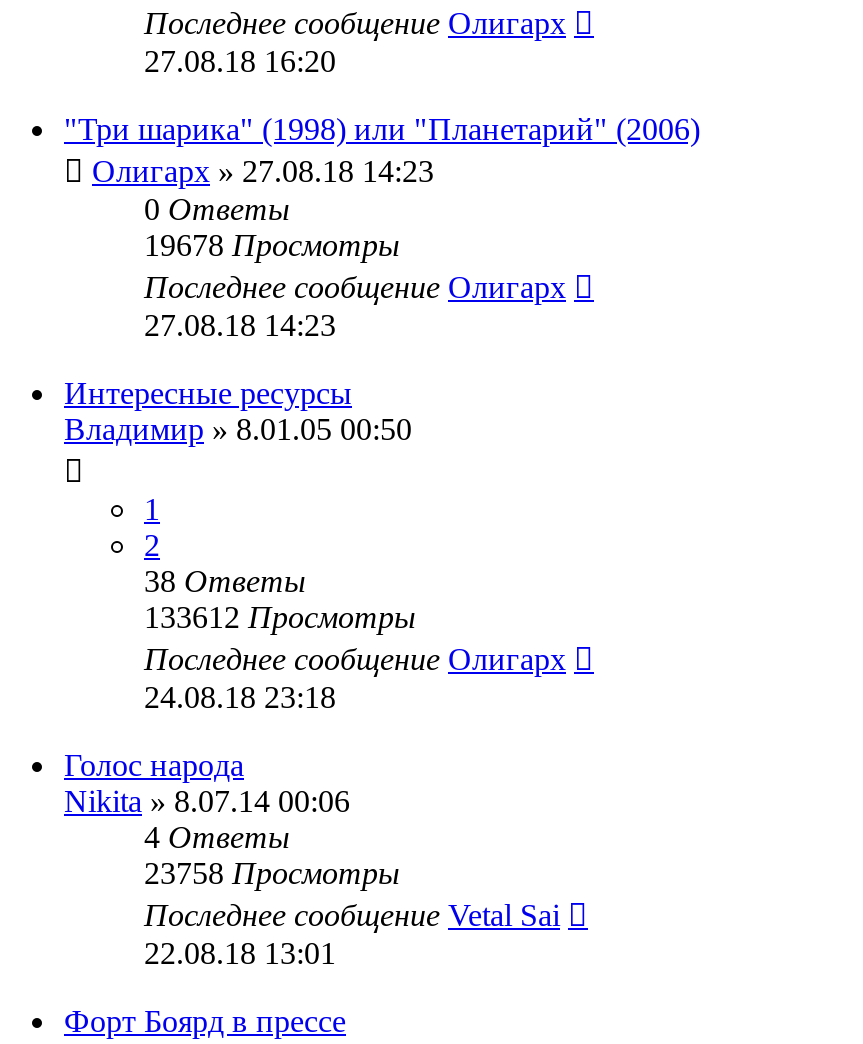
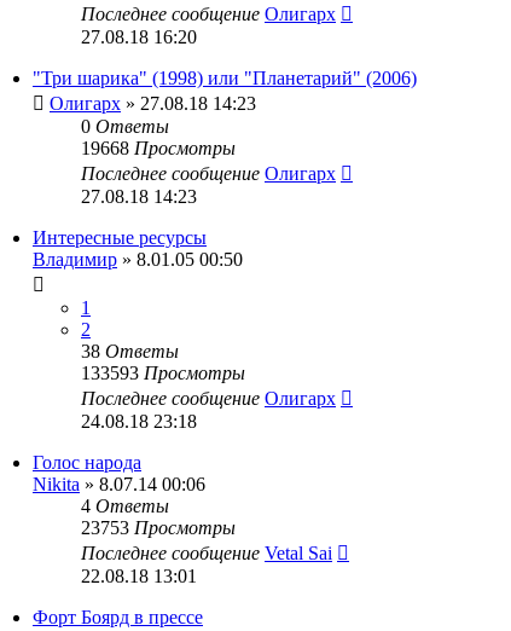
- 19678 Просмотры
+ 19668 Просмотры

- 133612 Просмотры
+ 133593 Просмотры

- 23758 Просмотры
+ 23753 Просмотры
